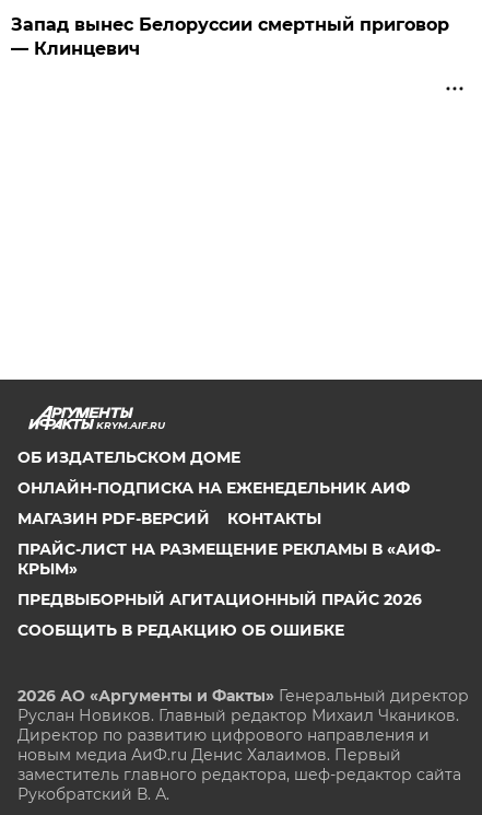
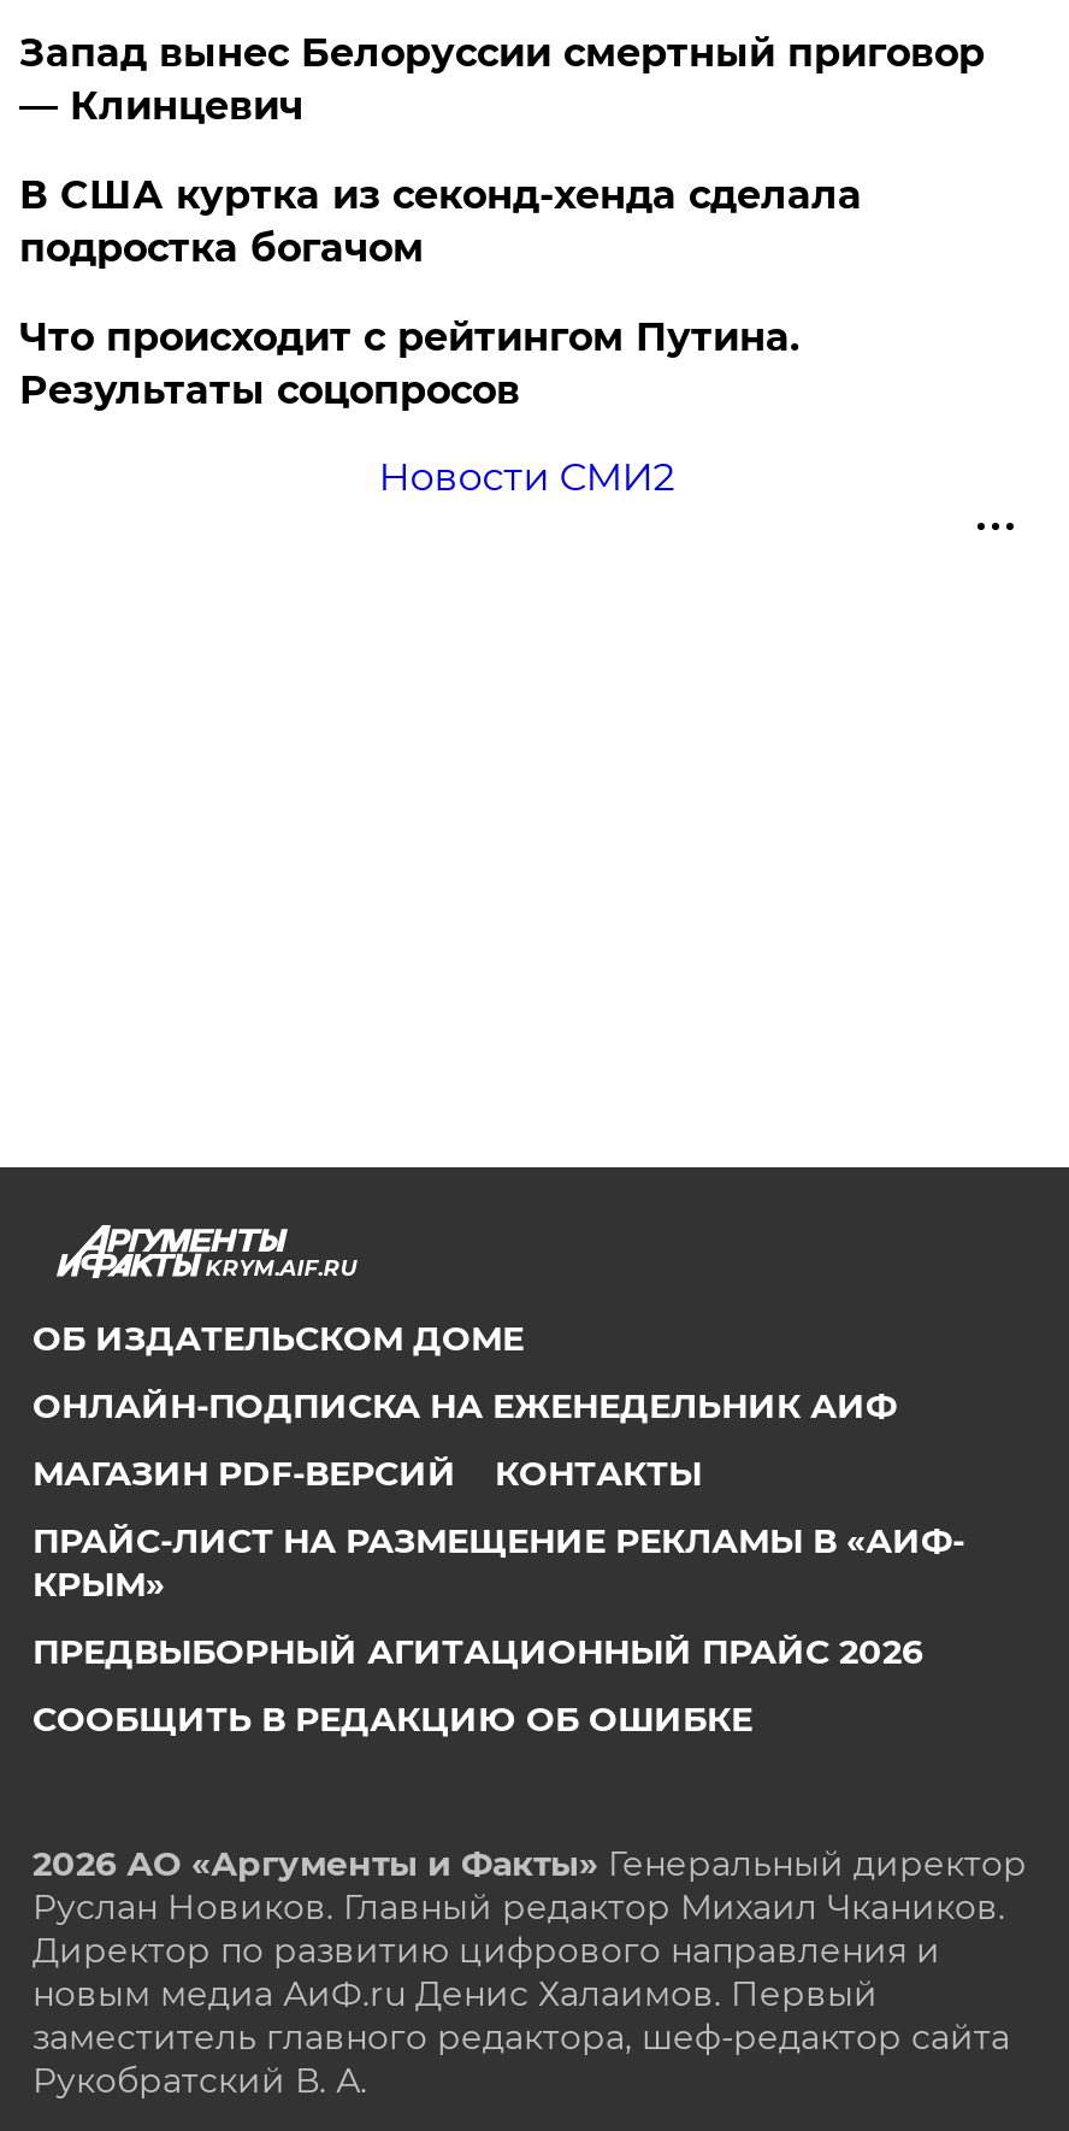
+ В США куртка из секонд-хенда сделала
+ подростка богачом
+ Что происходит с рейтингом Путина.
+ Результаты соцопросов
+ Новости СМИ2
